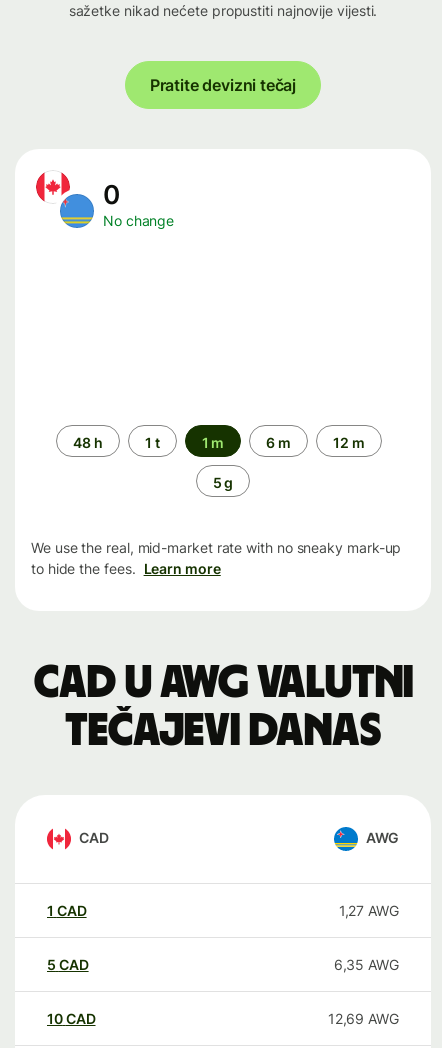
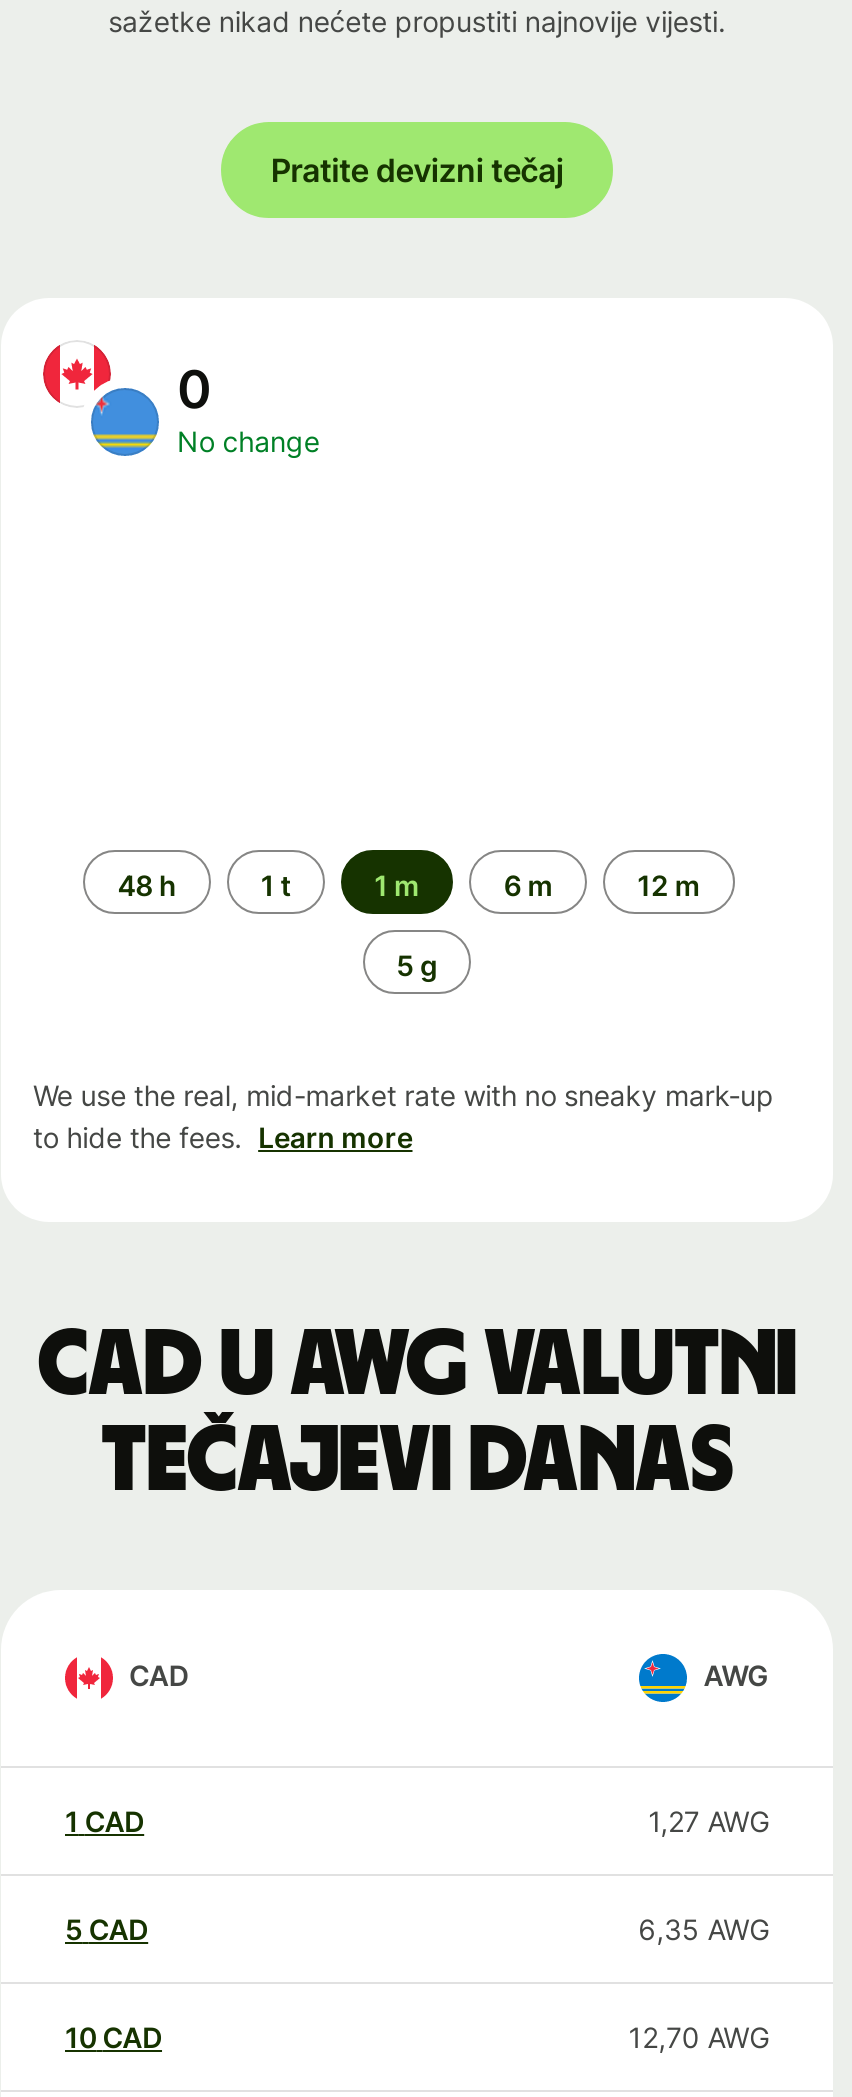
- 12,69 AWG
+ 12,70 AWG
